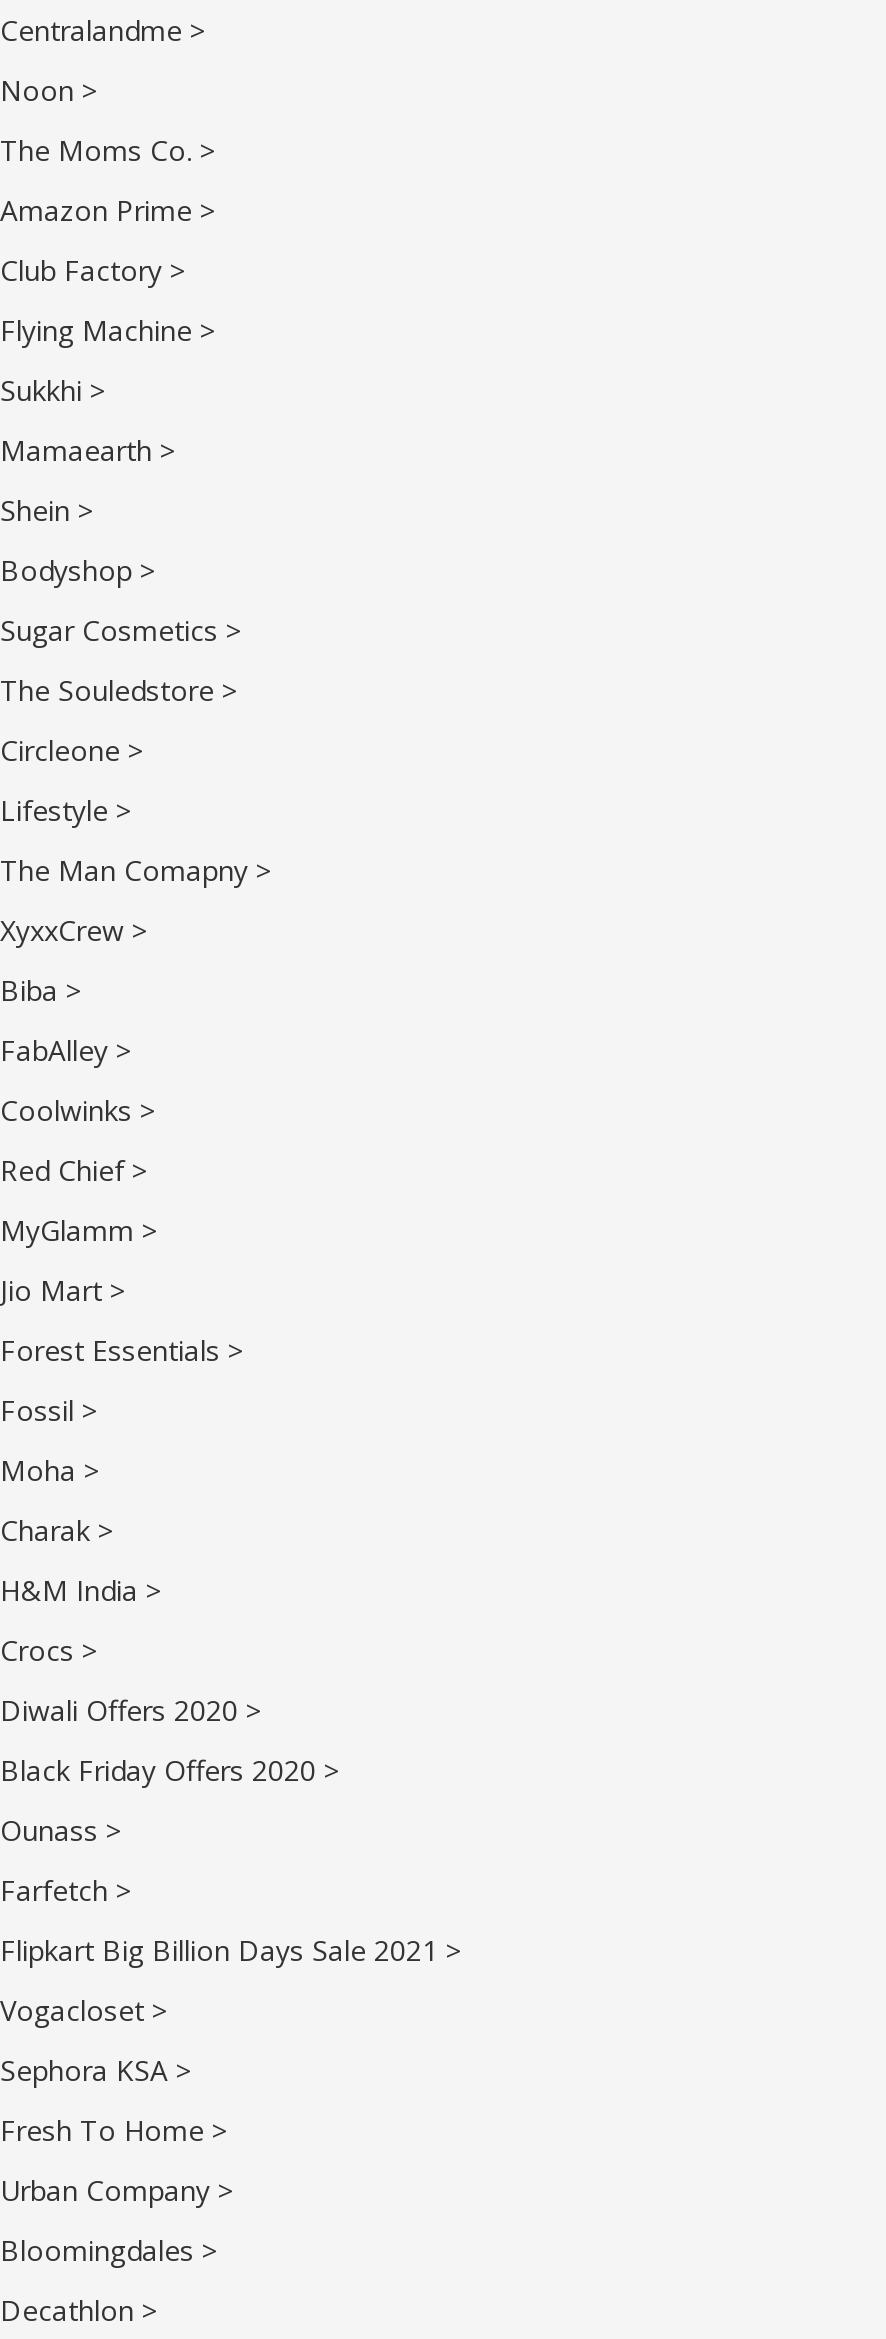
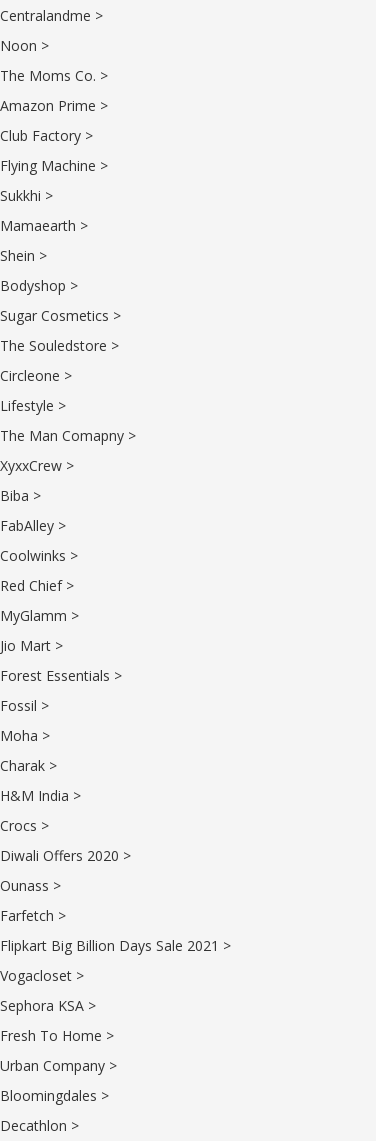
- Black Friday Offers 2020 >
